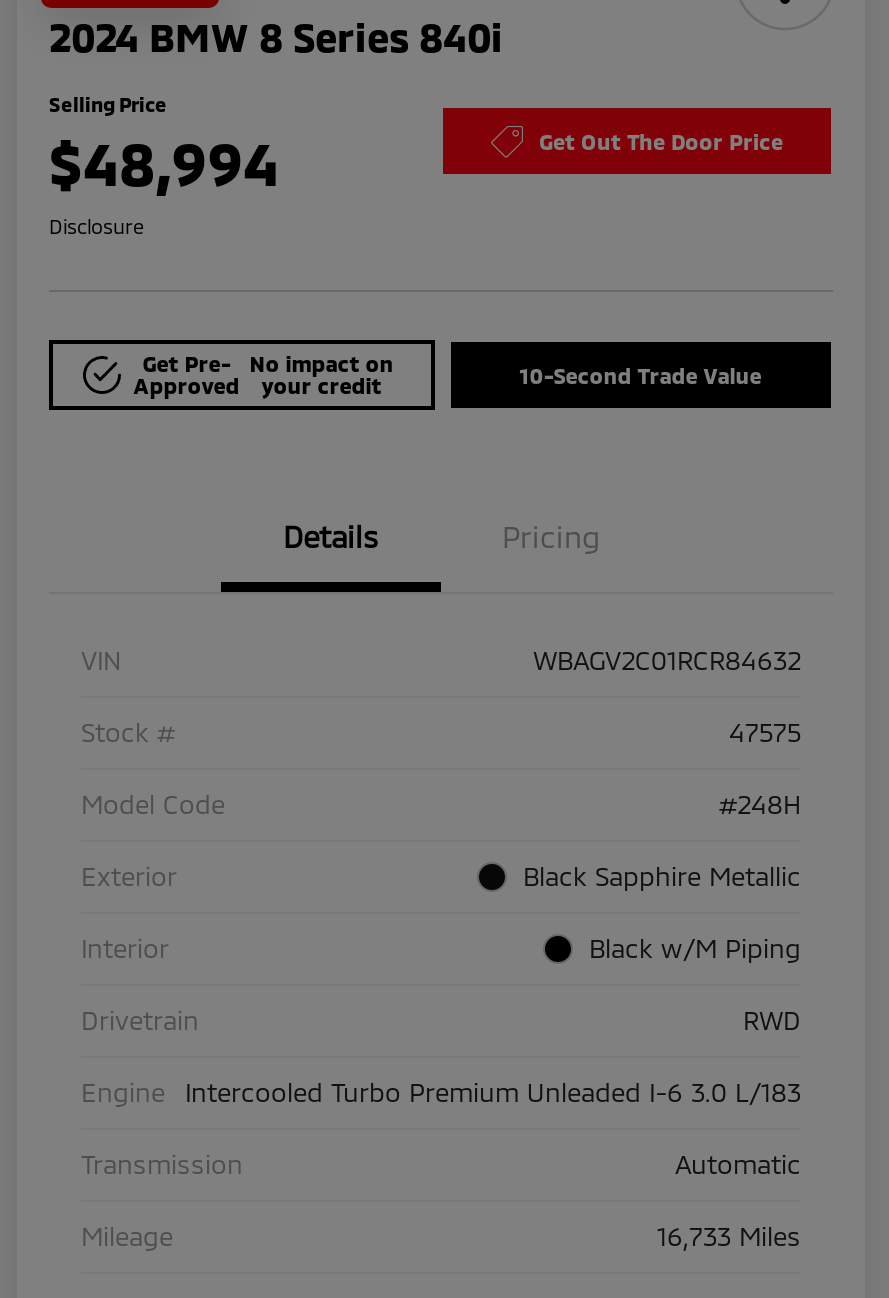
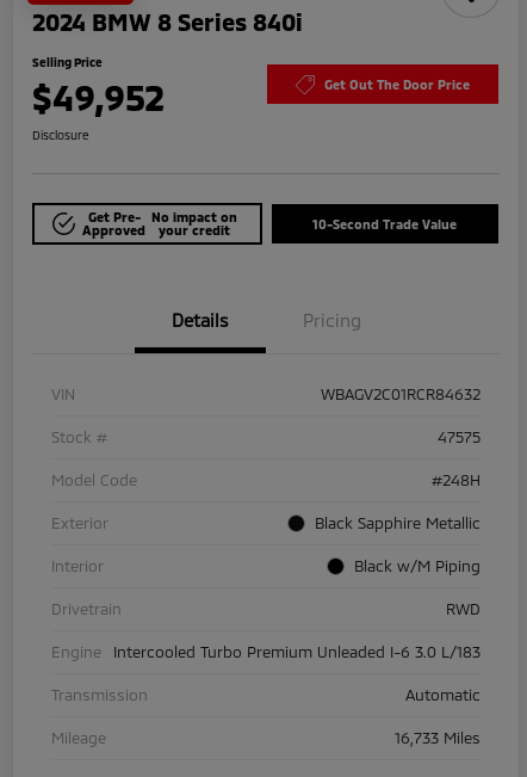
- $48,994
+ $49,952
